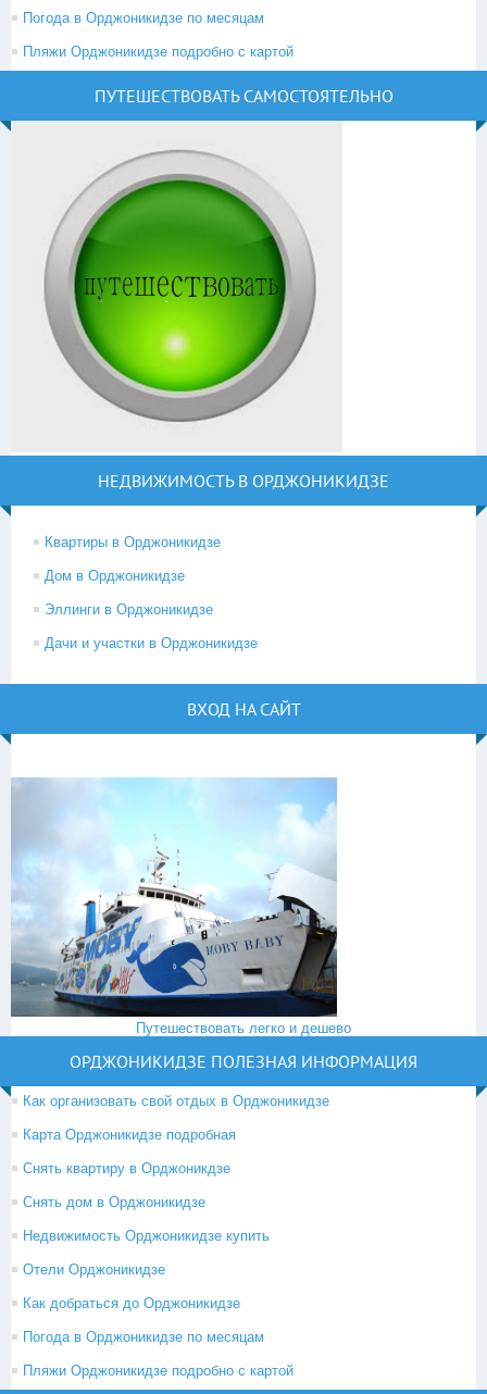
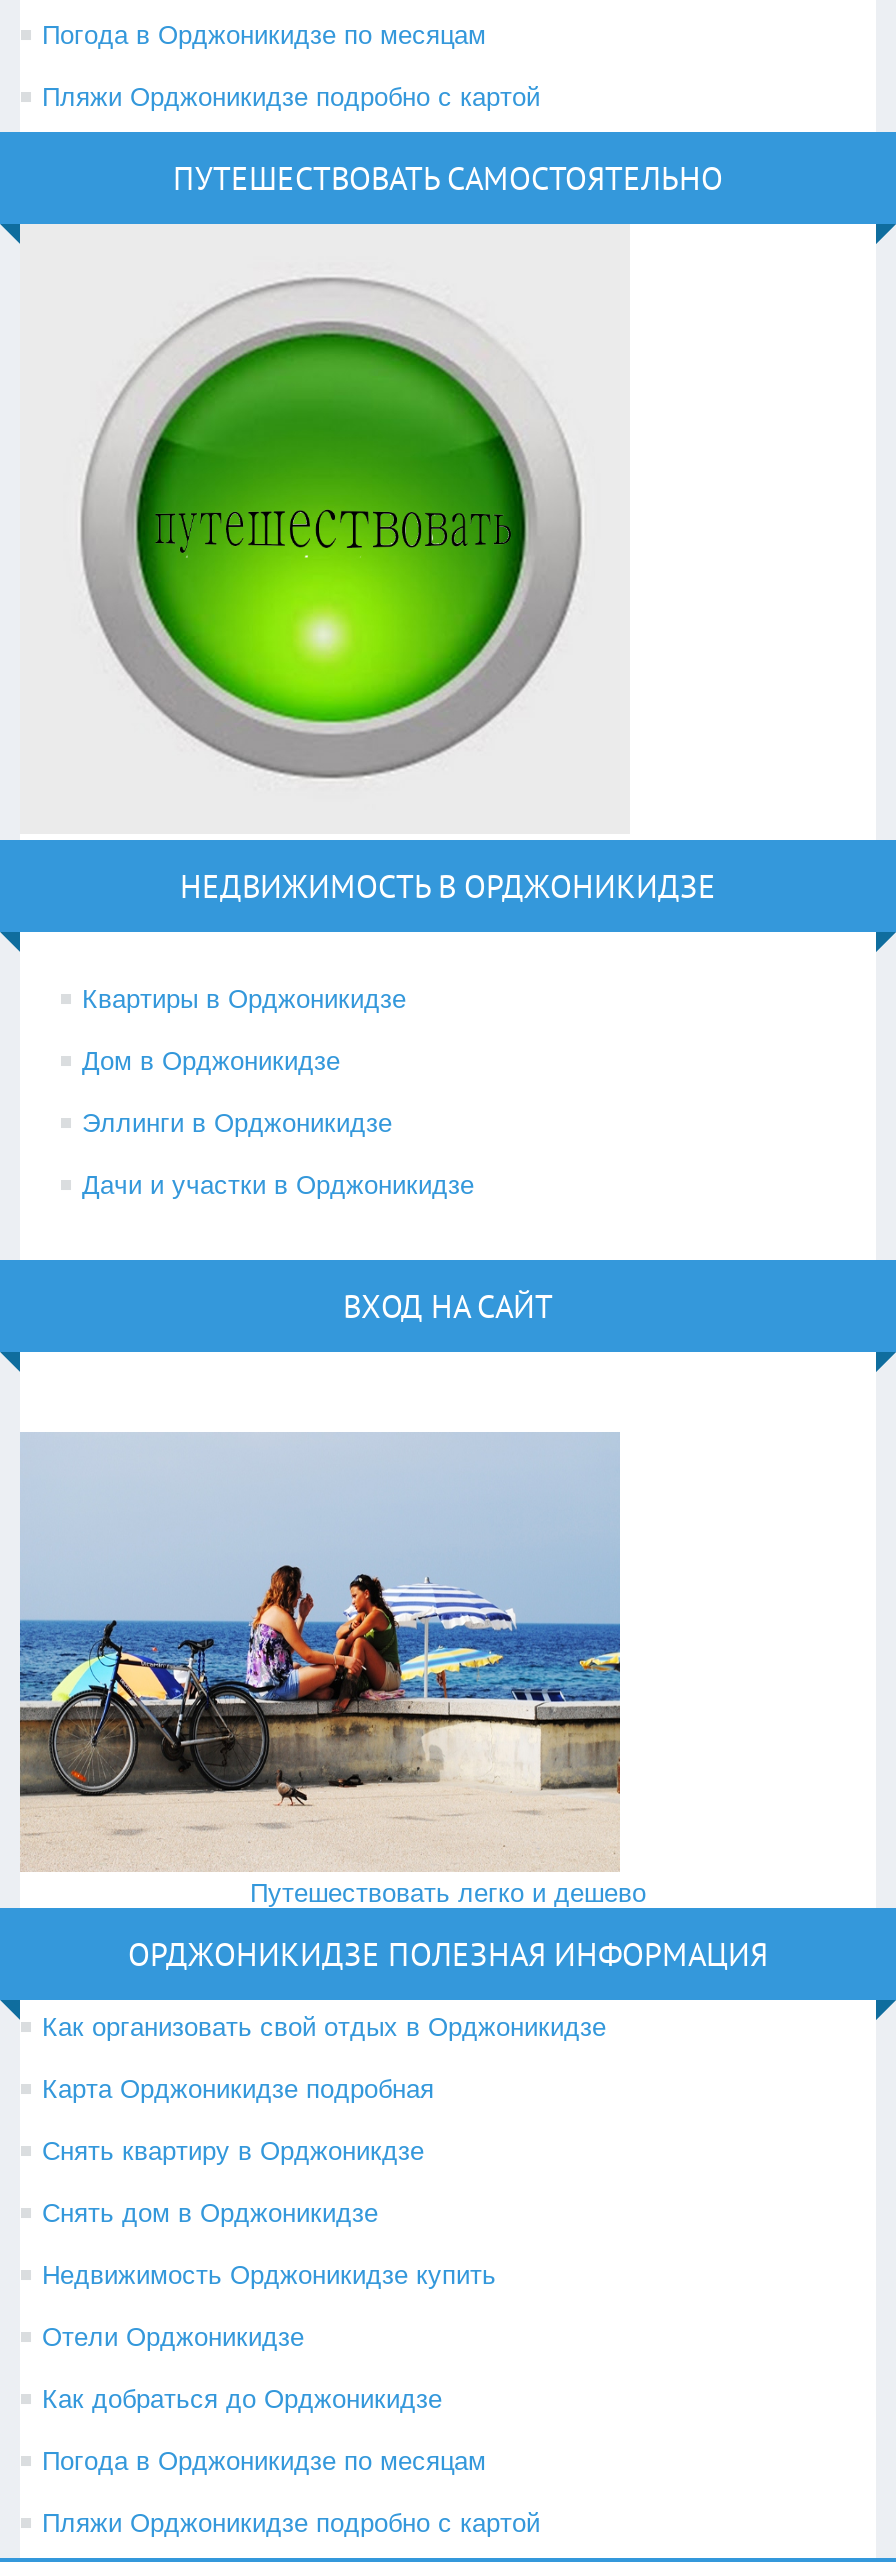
- [image]
+ [image]
